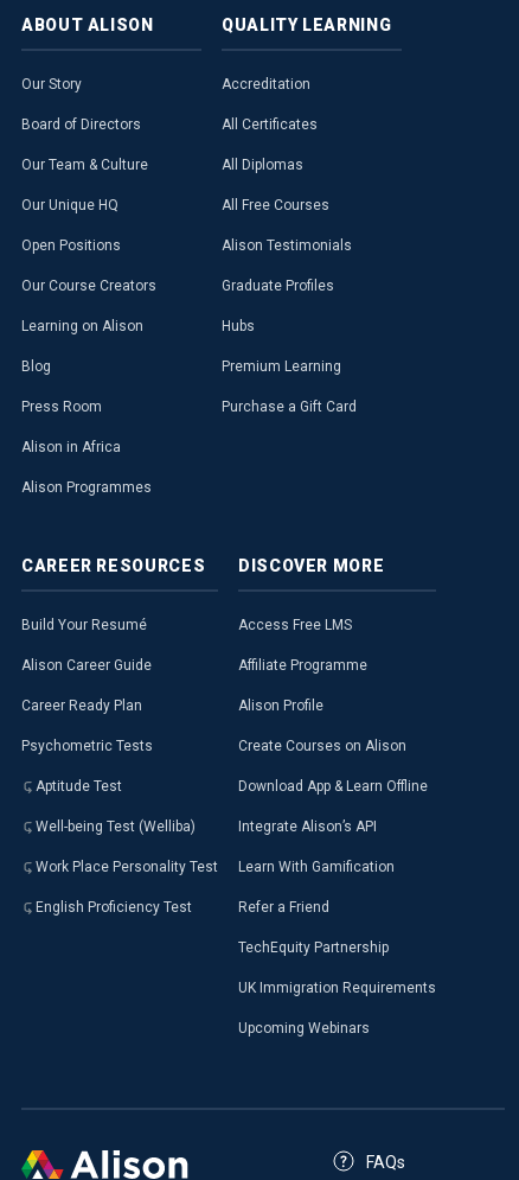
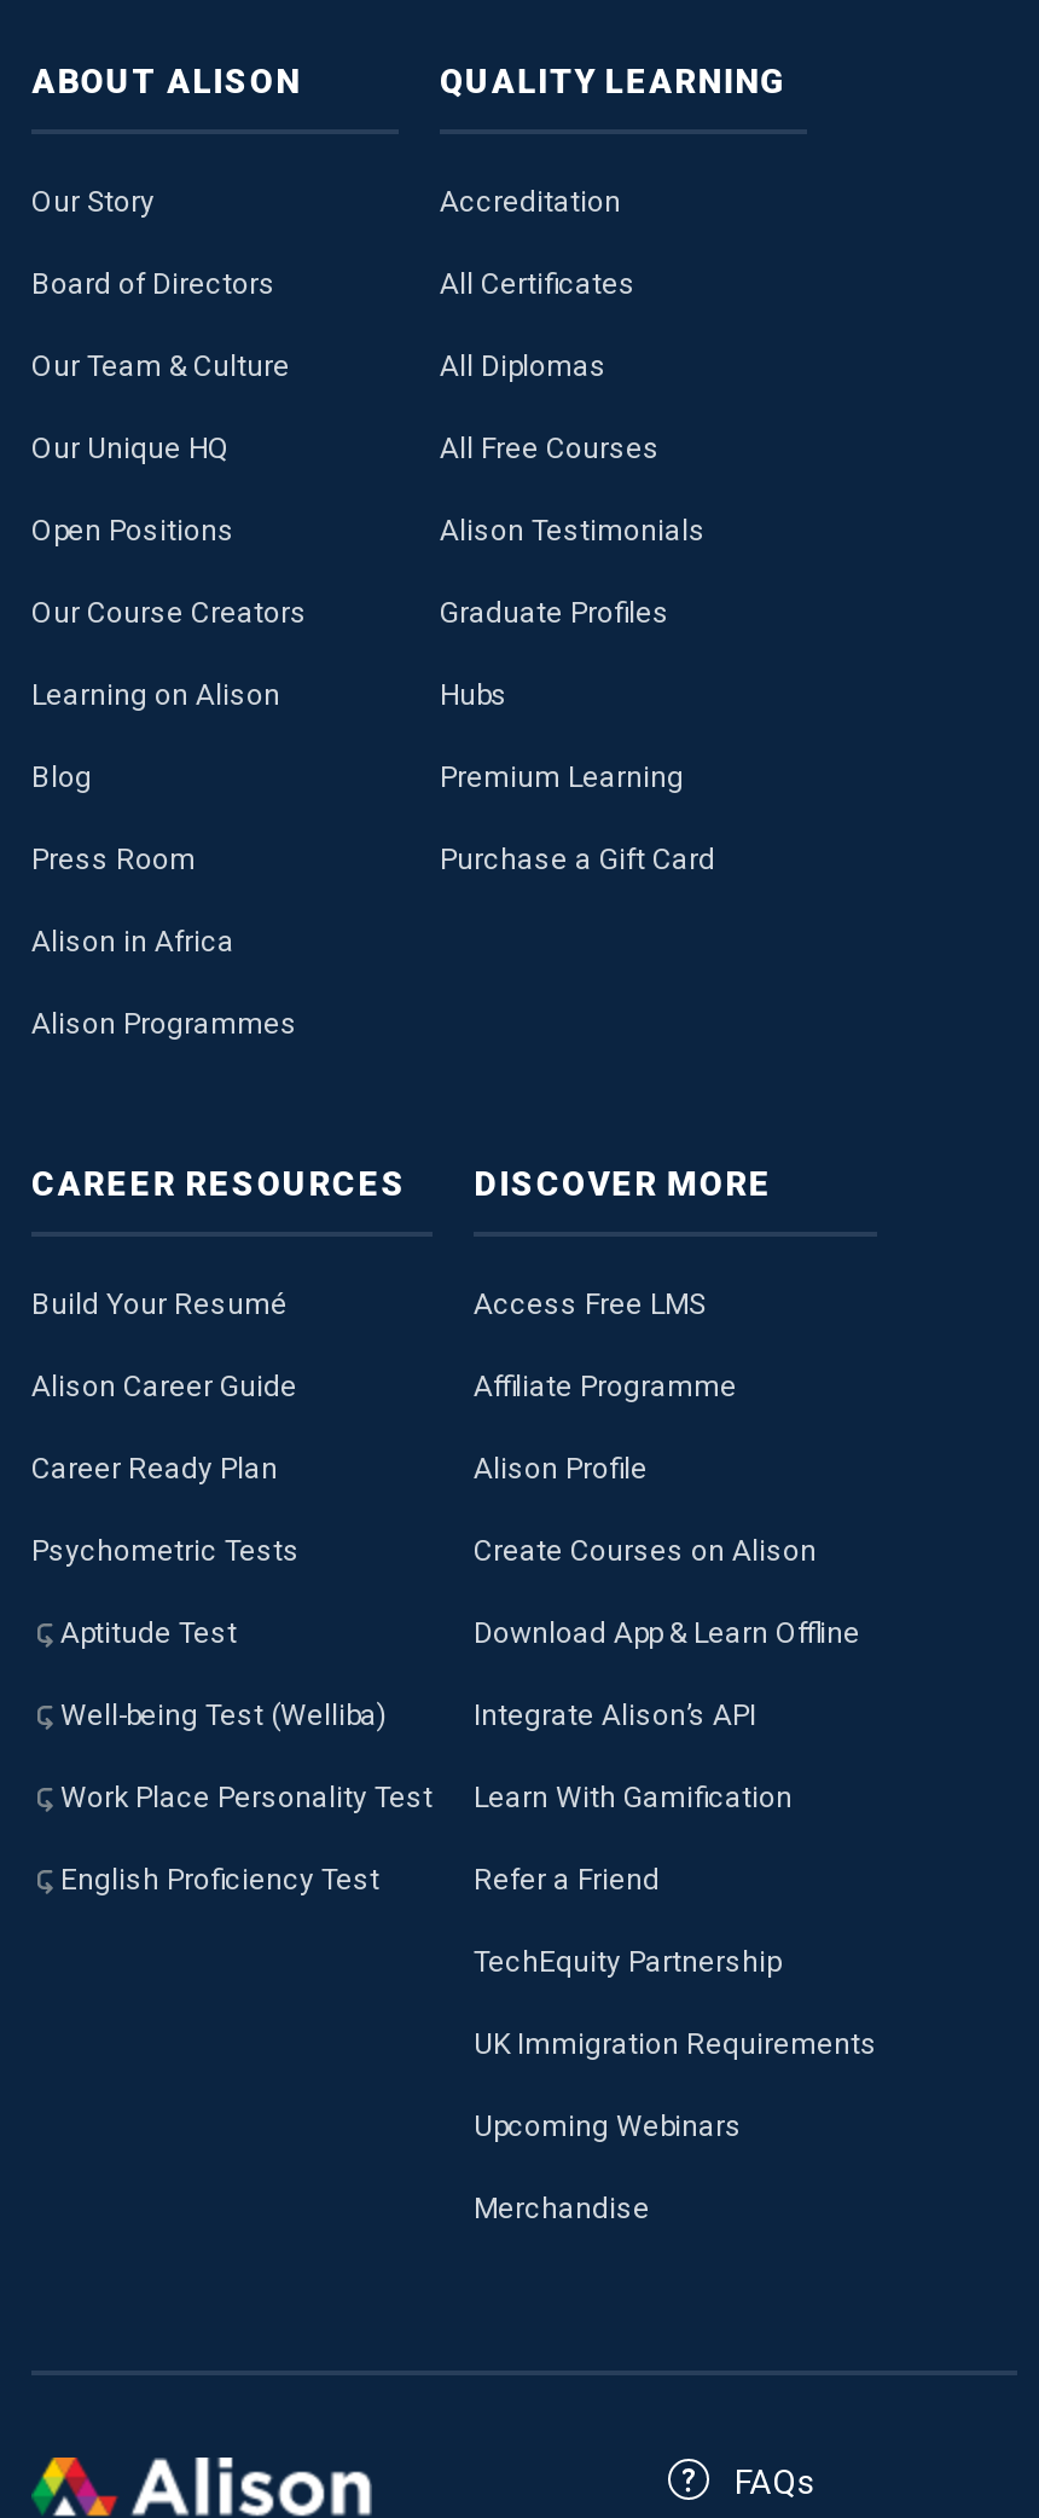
+ Merchandise
